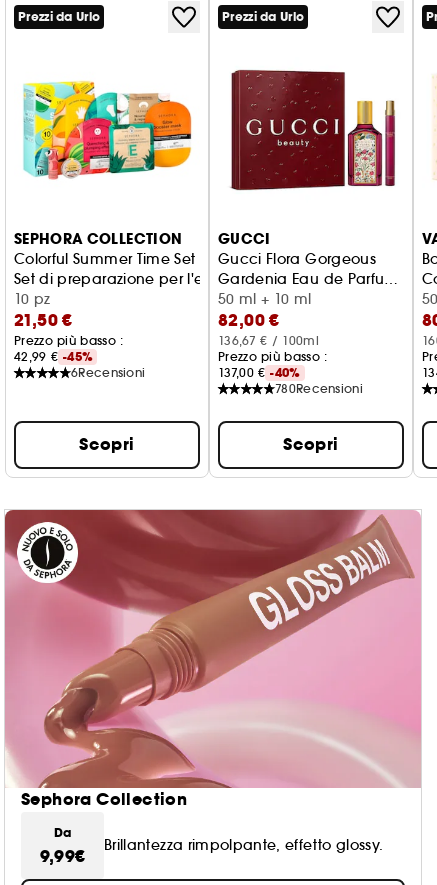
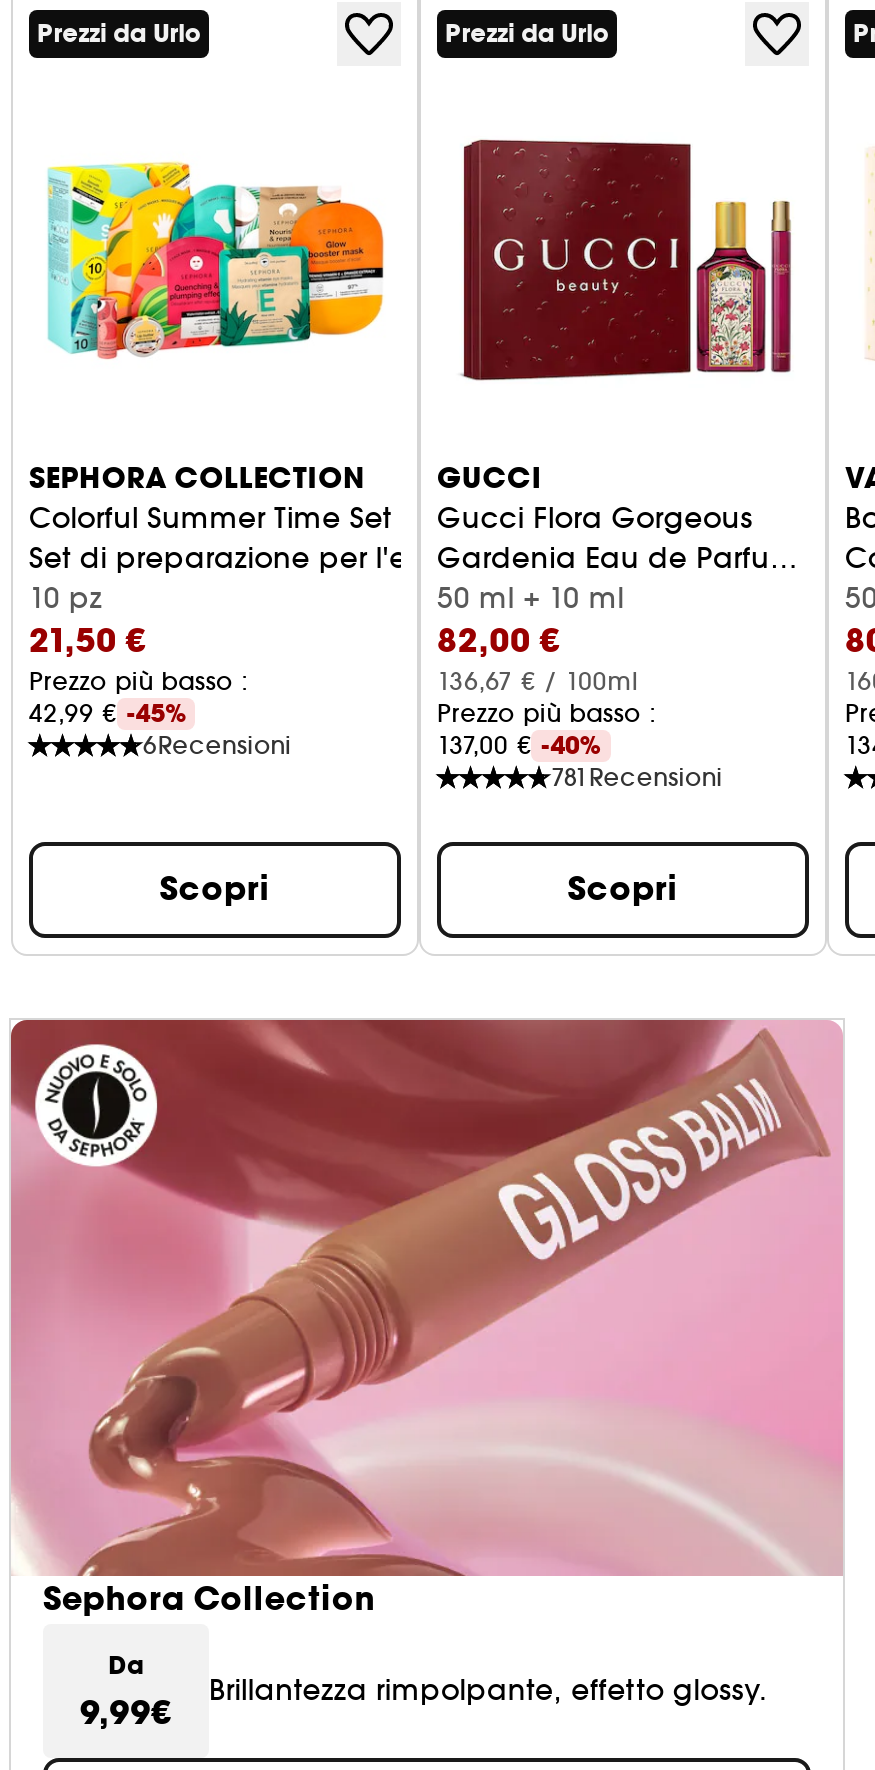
- 780 Recensioni
+ 781 Recensioni
